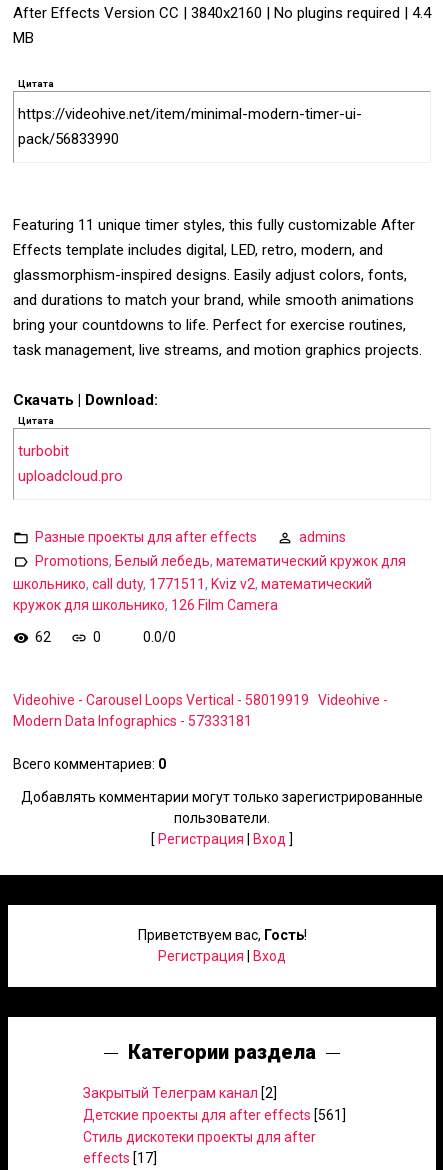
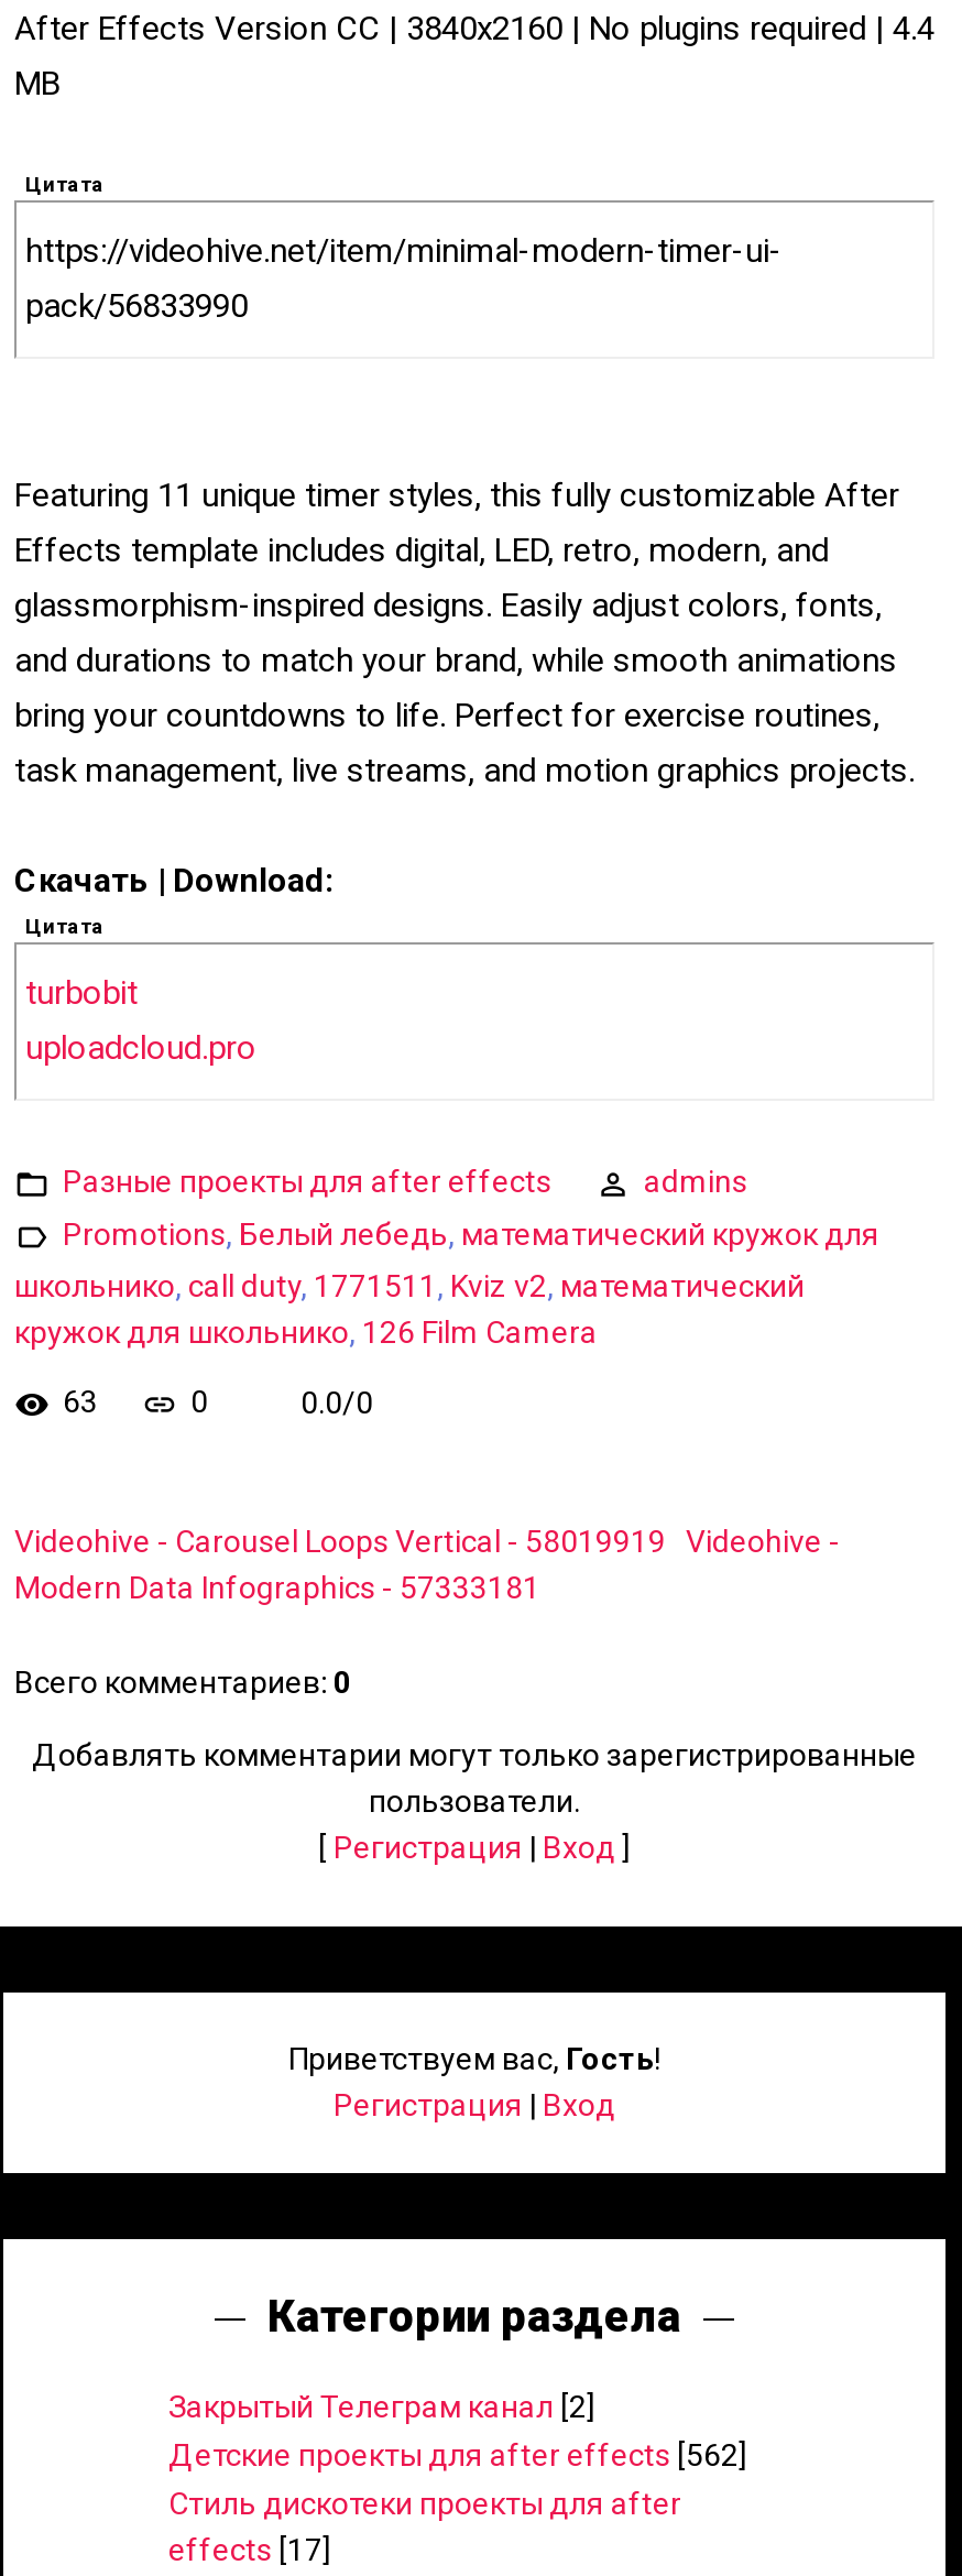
- 62
+ 63

- Детские проекты для after effects [561]
+ Детские проекты для after effects [562]
